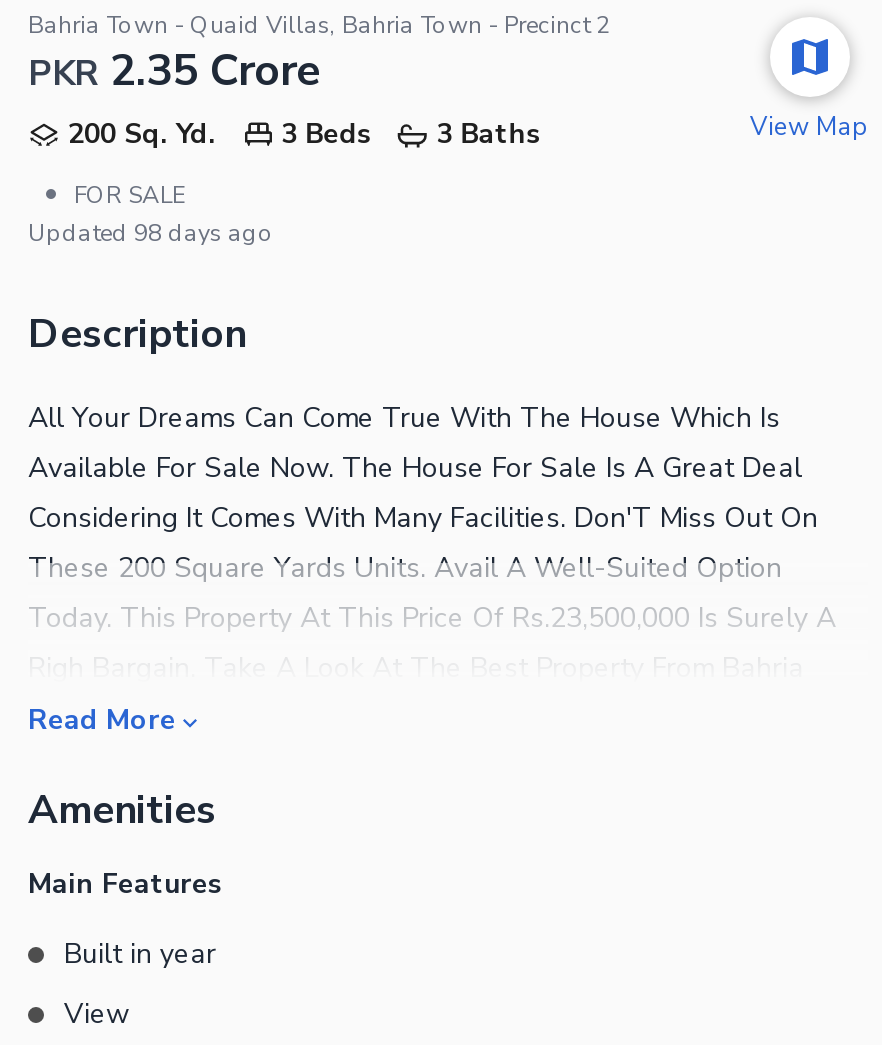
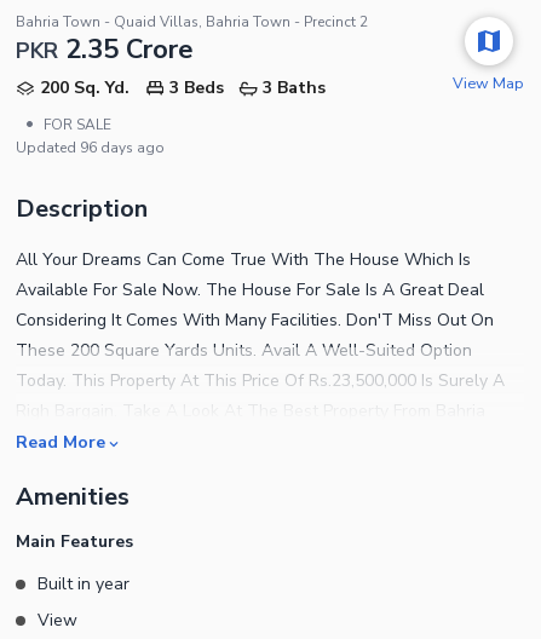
- Updated 98 days ago
+ Updated 96 days ago
